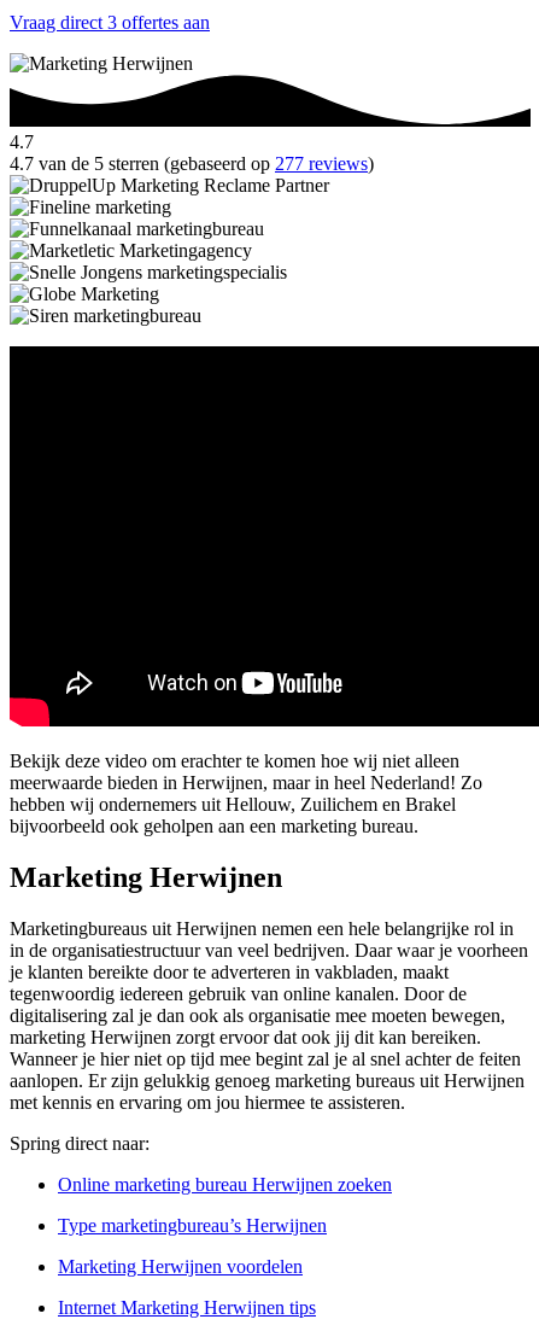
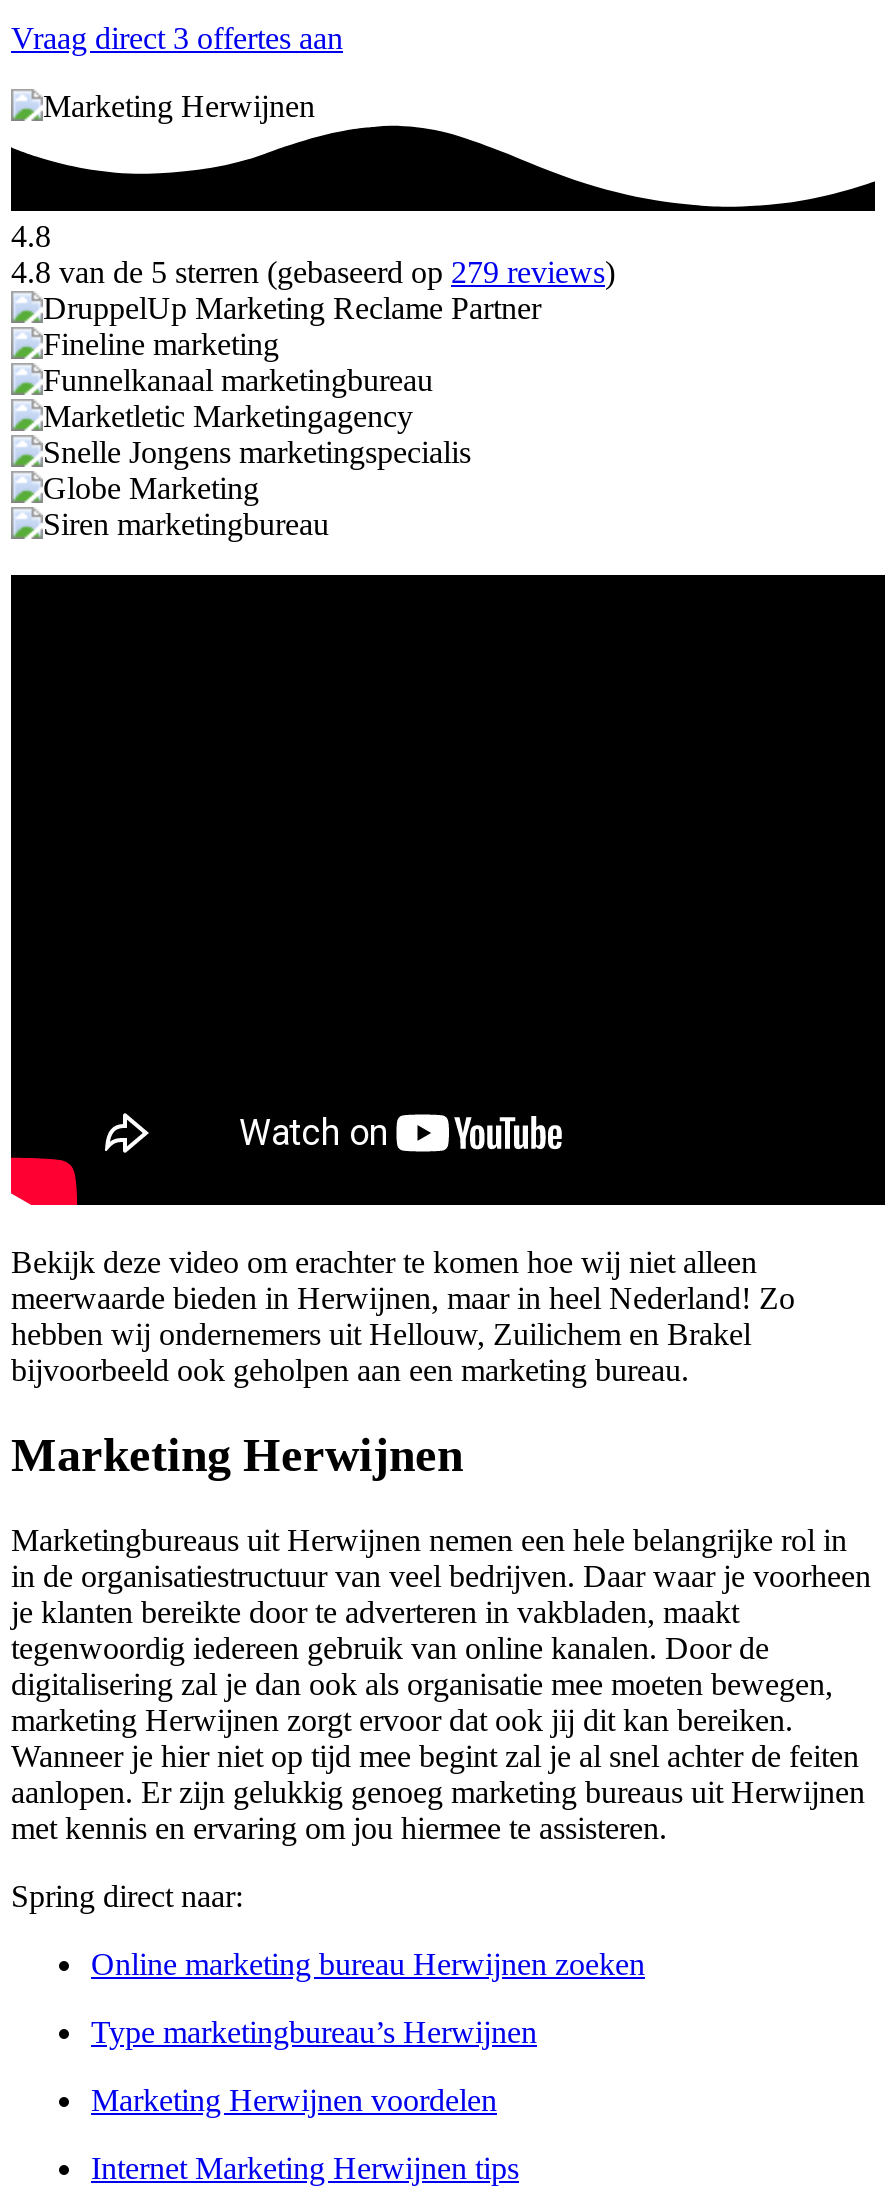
- 4.7
+ 4.8

- 4.7 van de 5 sterren (gebaseerd op 277 reviews)
+ 4.8 van de 5 sterren (gebaseerd op 279 reviews)
